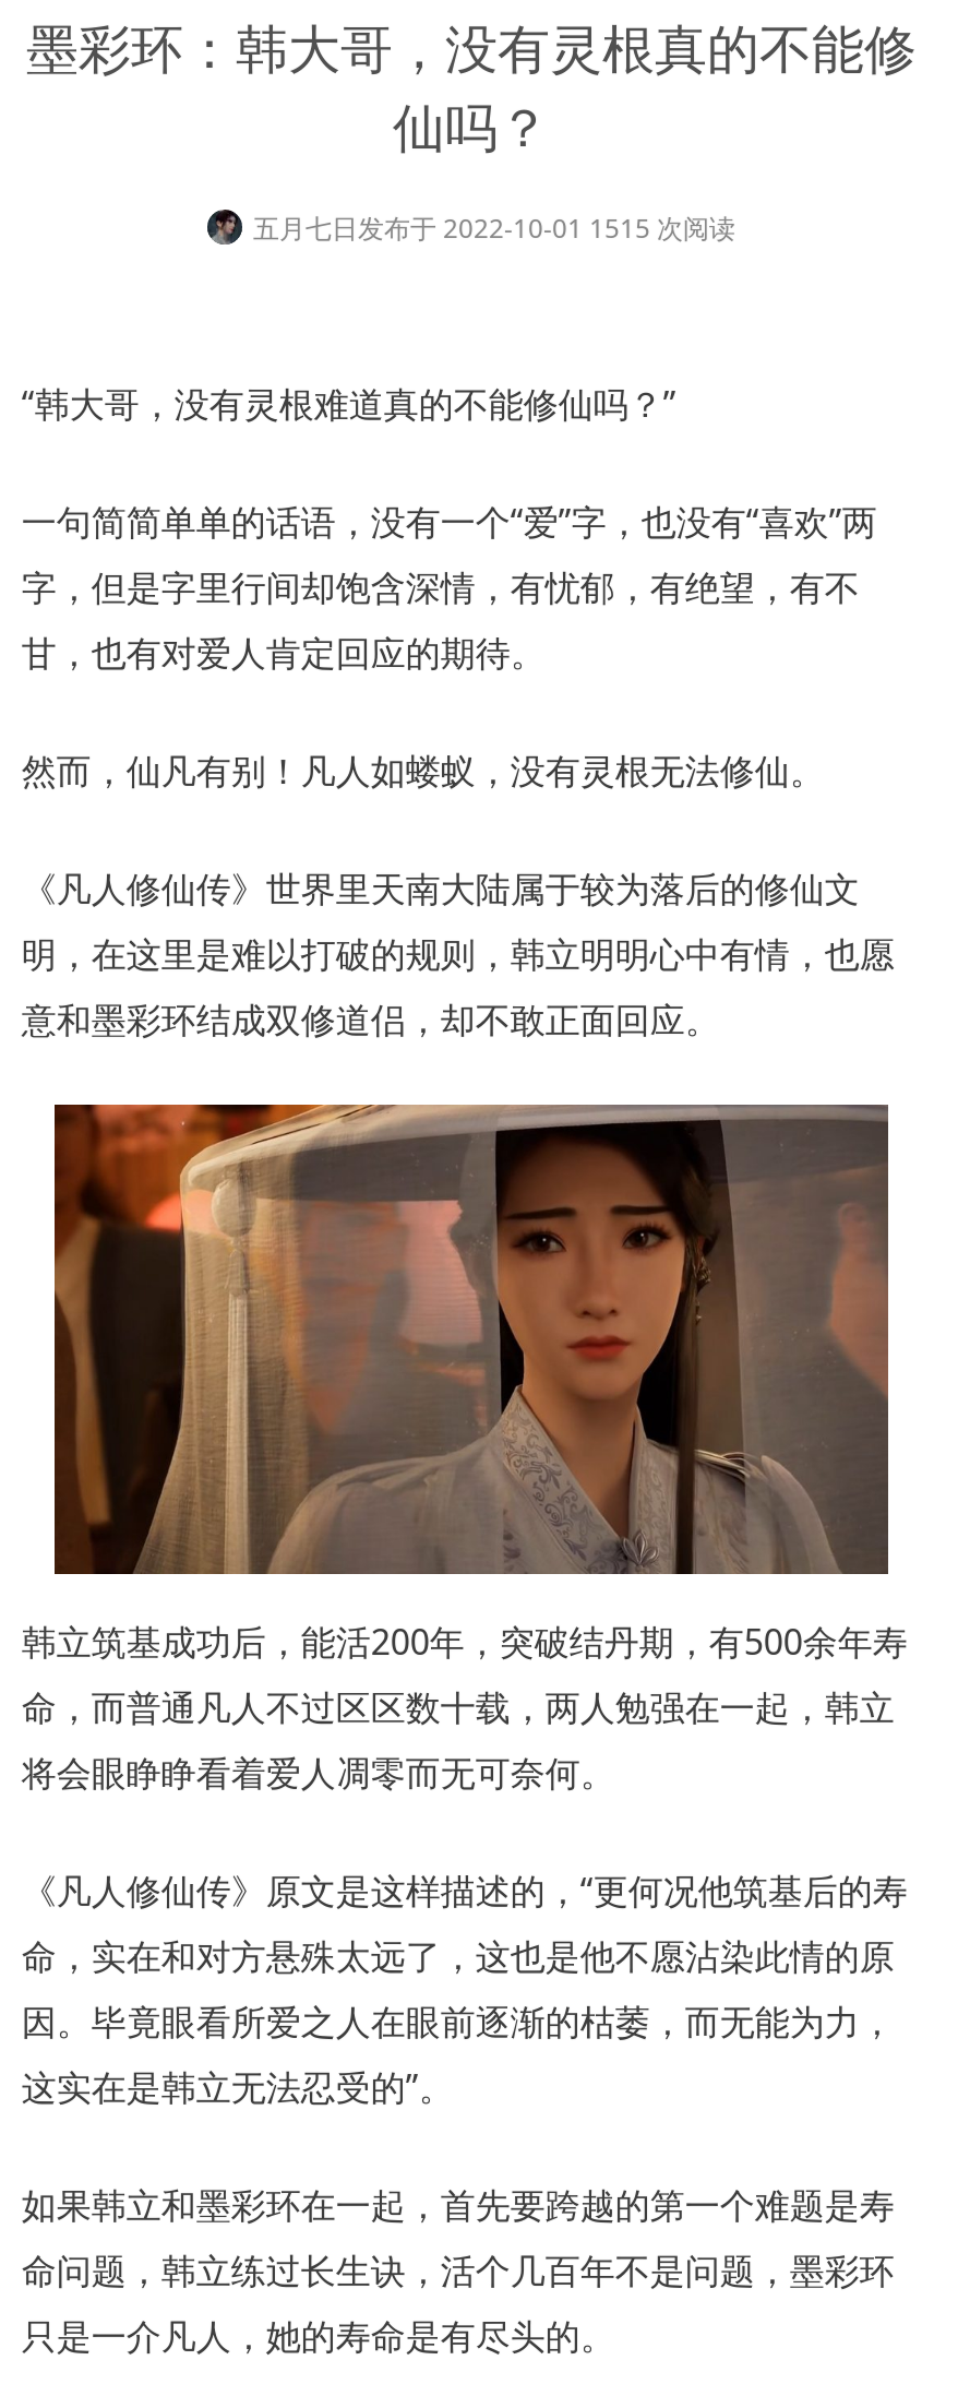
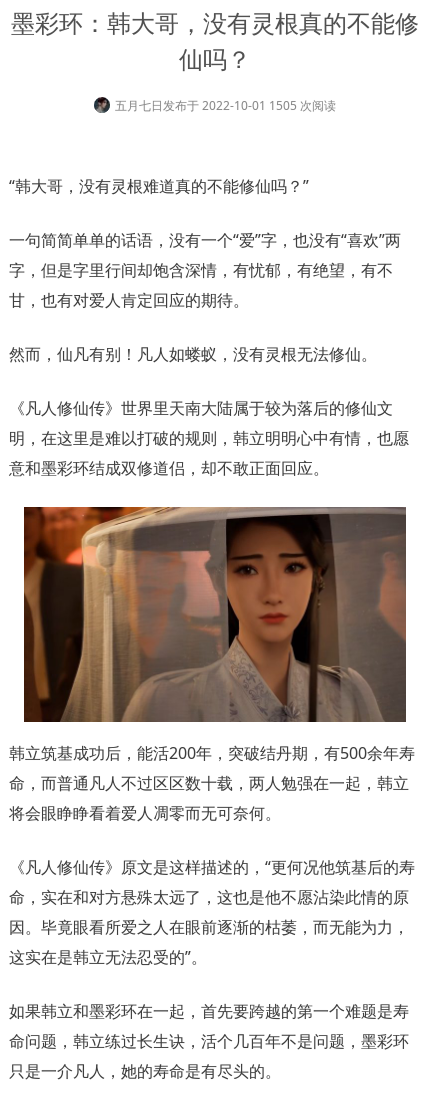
- 五月七日发布于 2022-10-01 1515 次阅读
+ 五月七日发布于 2022-10-01 1505 次阅读
